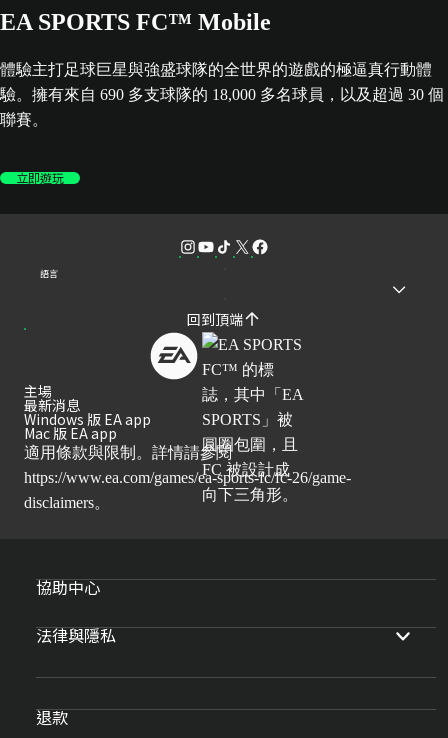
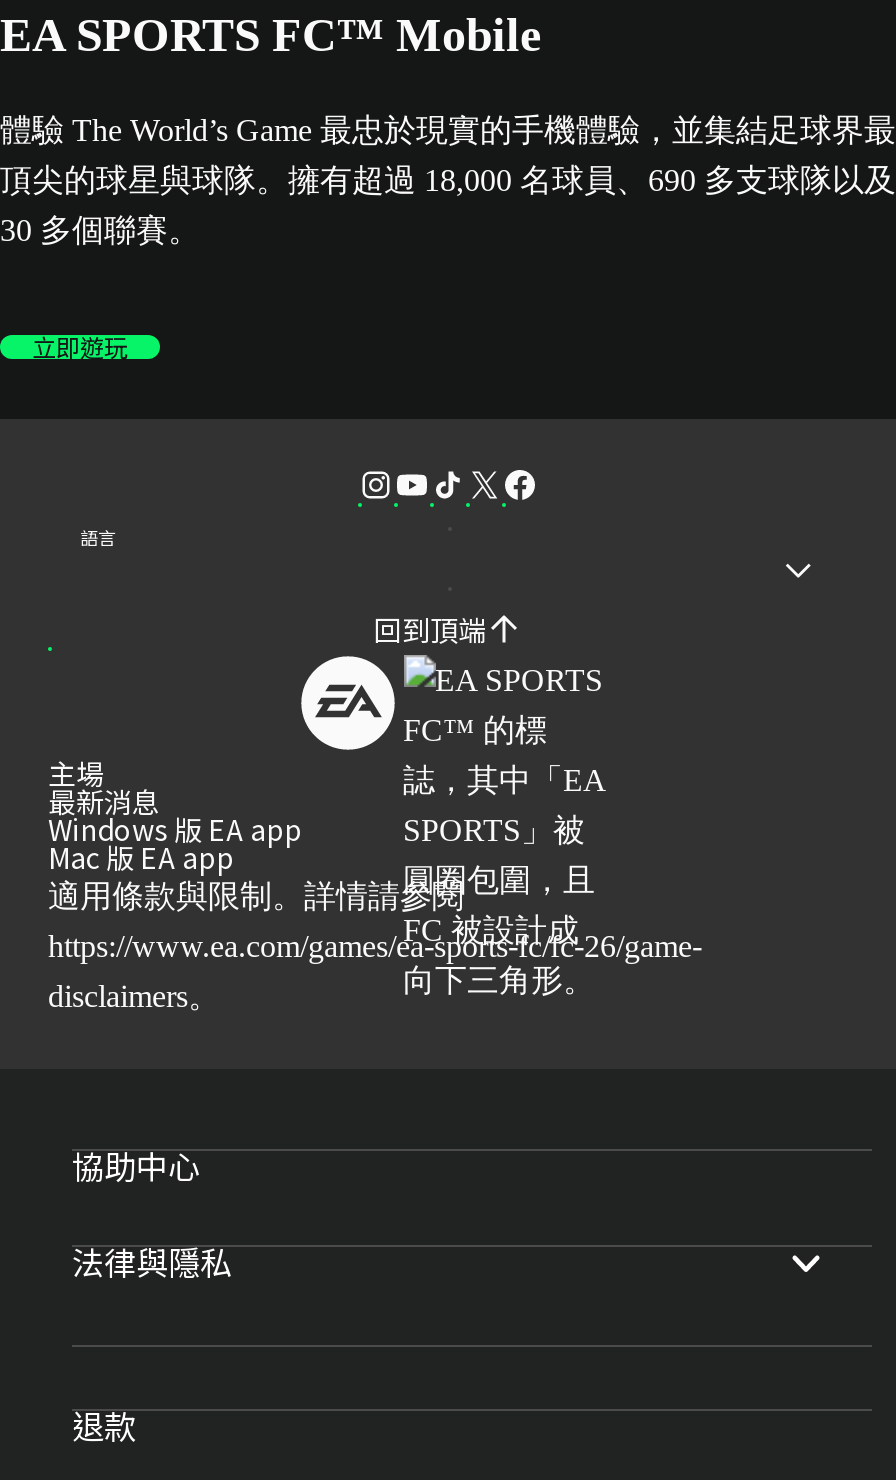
- 體驗主打足球巨星與強盛球隊的全世界的遊戲的極逼真行動體
+ 體驗 The World’s Game 最忠於現實的手機體驗，並集結足球界最

- 驗。擁有來自 690 多支球隊的 18,000 多名球員，以及超過 30 個
+ 頂尖的球星與球隊。擁有超過 18,000 名球員、690 多支球隊以及

- 聯賽。
+ 30 多個聯賽。
